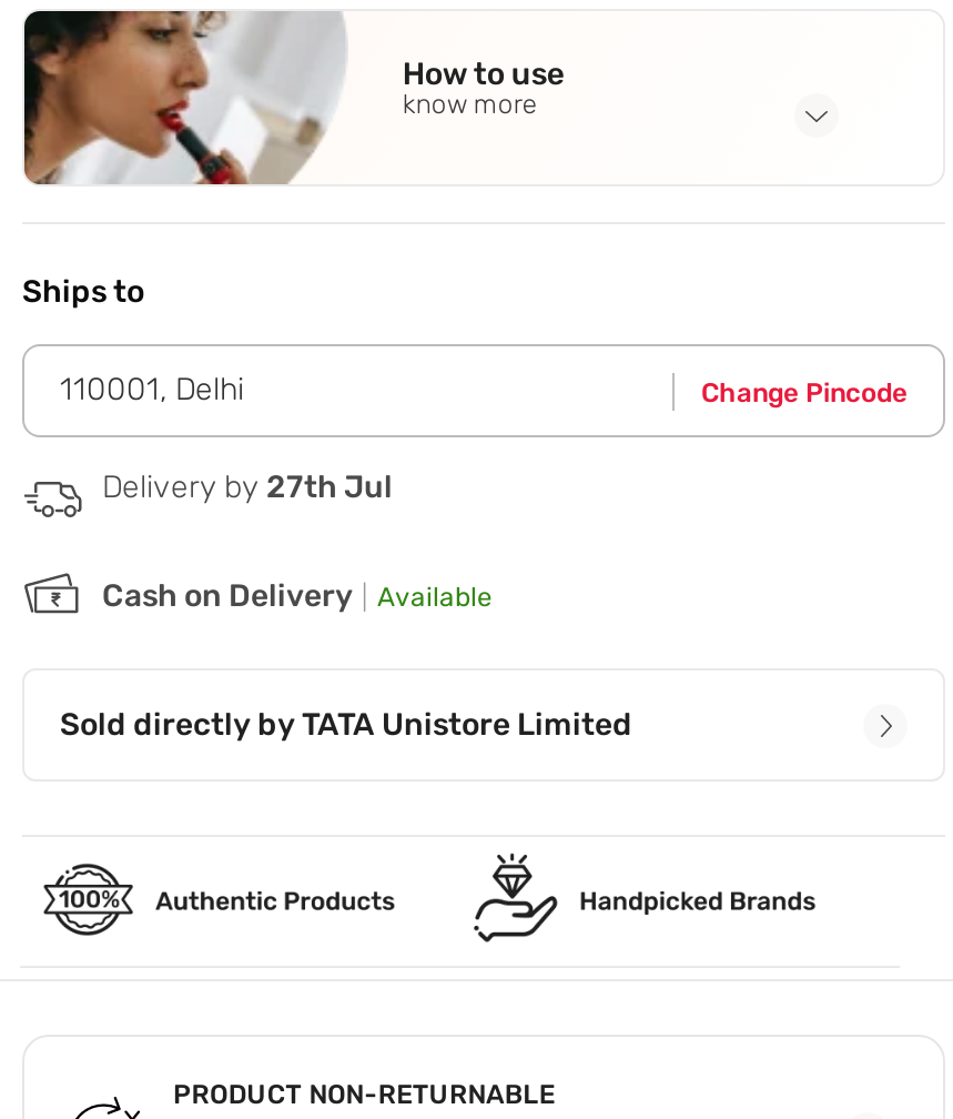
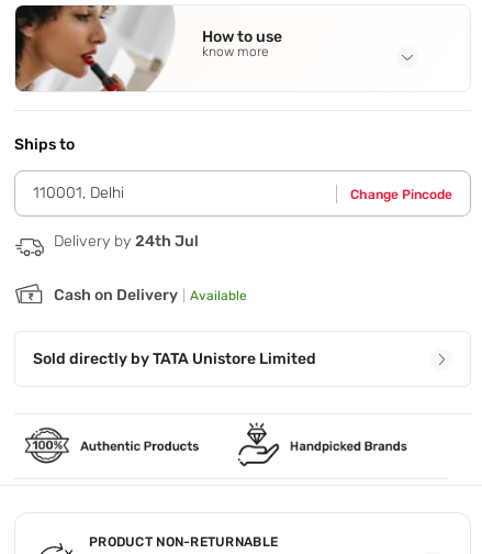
- Delivery by 27th Jul
+ Delivery by 24th Jul
